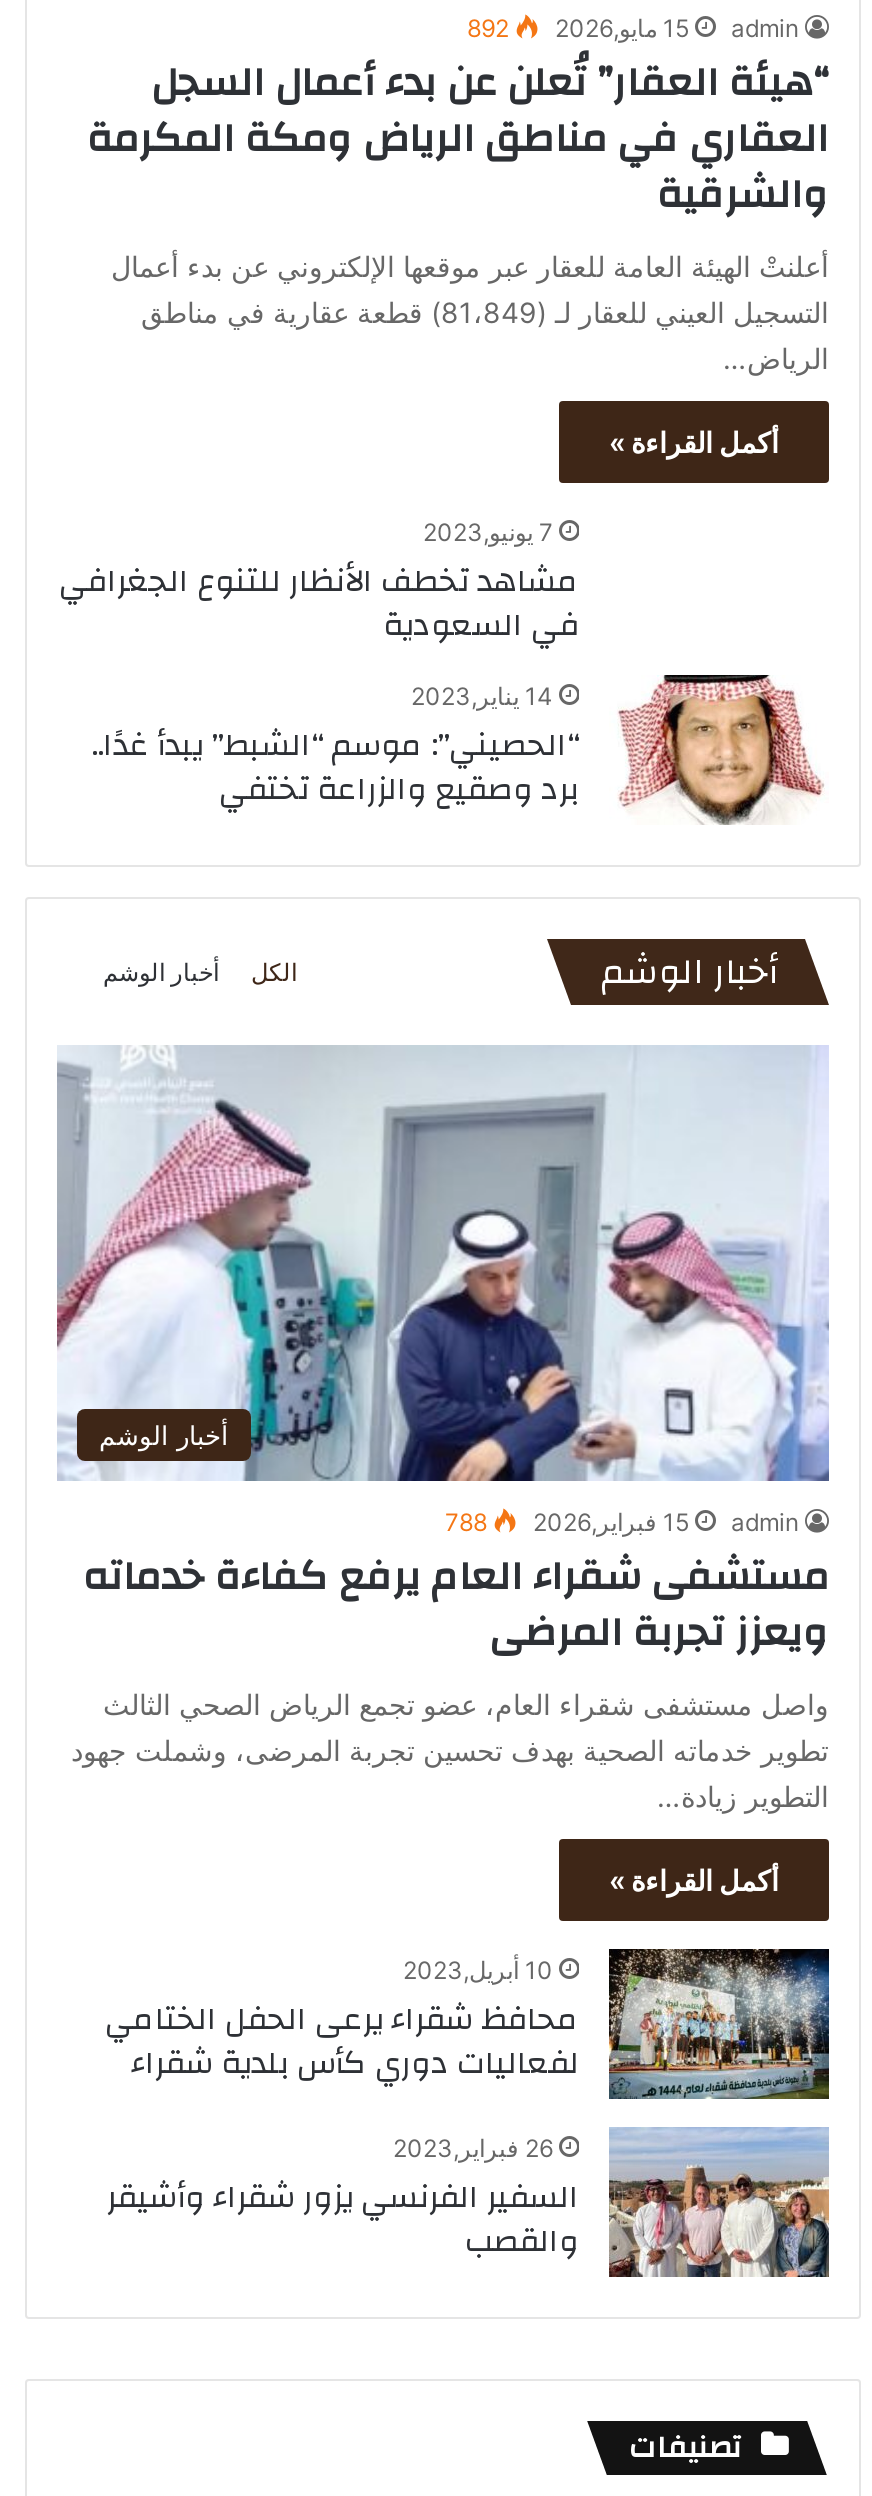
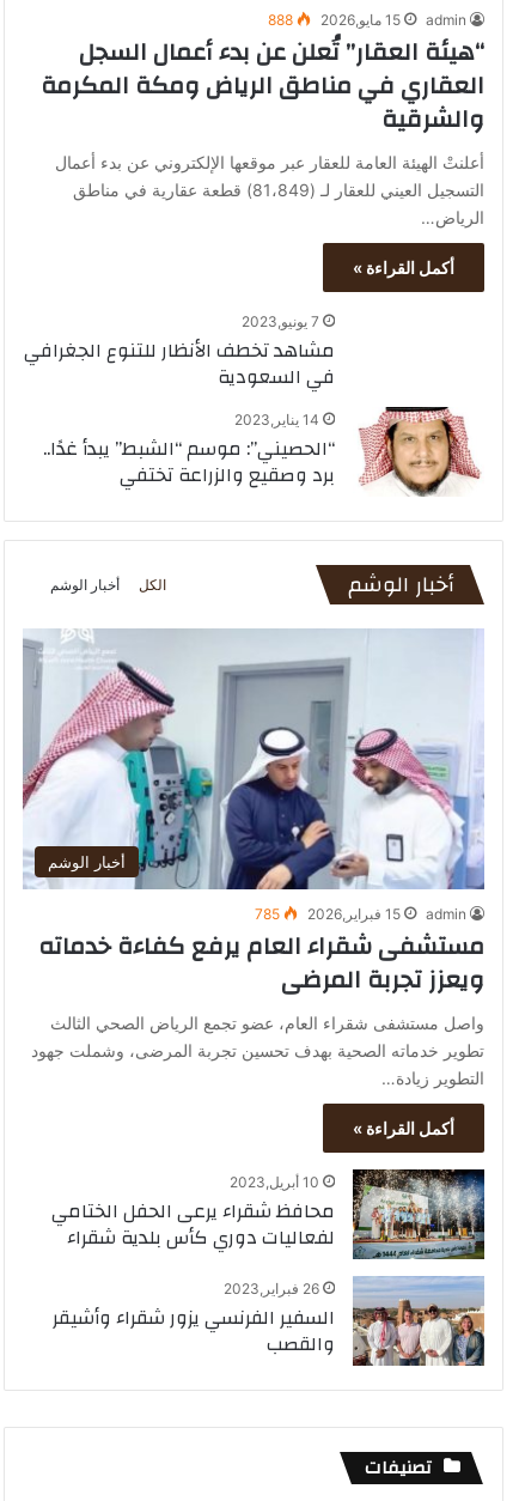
- 892
+ 888

- 788
+ 785
